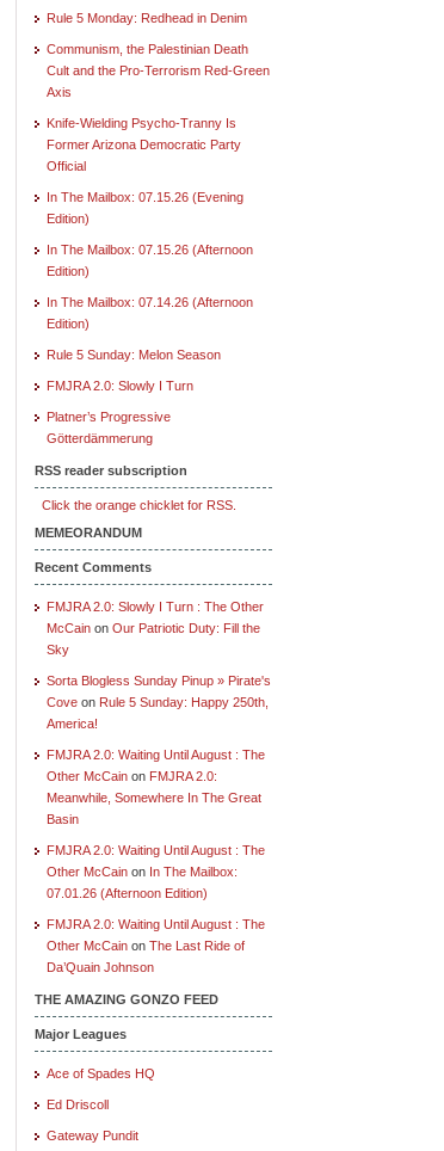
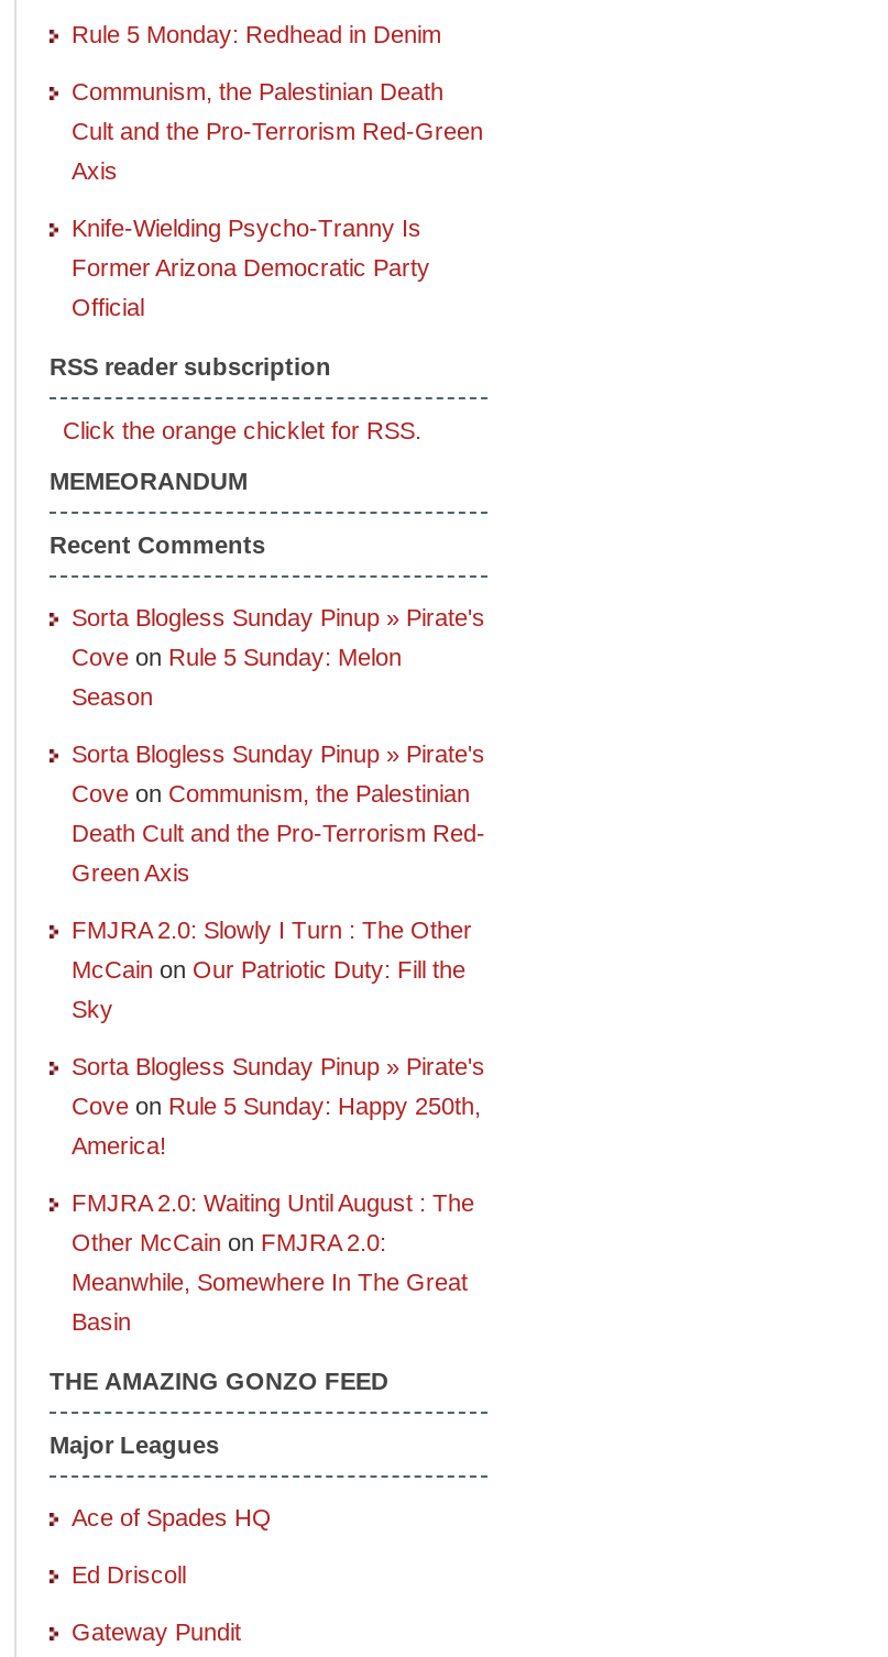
- In The Mailbox: 07.15.26 (Evening
- Edition)
- In The Mailbox: 07.15.26 (Afternoon
- Edition)
- In The Mailbox: 07.14.26 (Afternoon
- Edition)
- Rule 5 Sunday: Melon Season
- FMJRA 2.0: Slowly I Turn
- Platner’s Progressive
- Götterdämmerung

moved up: RSS reader subscription | Click the orange chicklet for RSS. | MEMEORANDUM | Recent Comments

+ Sorta Blogless Sunday Pinup » Pirate's
+ Cove on Rule 5 Sunday: Melon
+ Season
+ Sorta Blogless Sunday Pinup » Pirate's
+ Cove on Communism, the Palestinian
+ Death Cult and the Pro-Terrorism Red-
+ Green Axis

- FMJRA 2.0: Waiting Until August : The
- Other McCain on In The Mailbox:
- 07.01.26 (Afternoon Edition)
- FMJRA 2.0: Waiting Until August : The
- Other McCain on The Last Ride of
- Da’Quain Johnson
